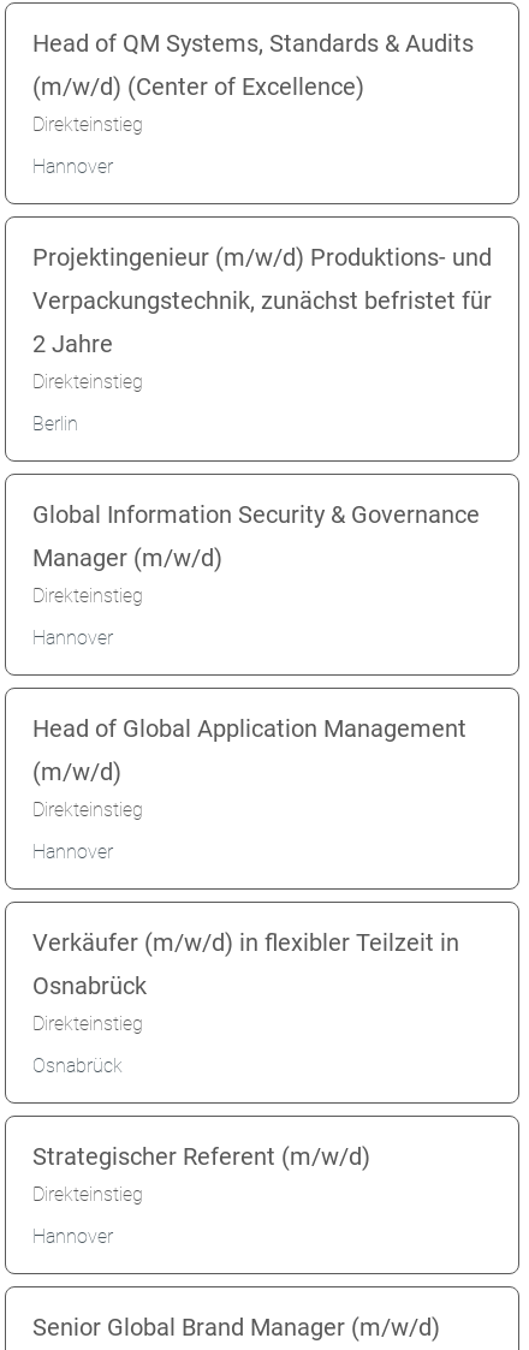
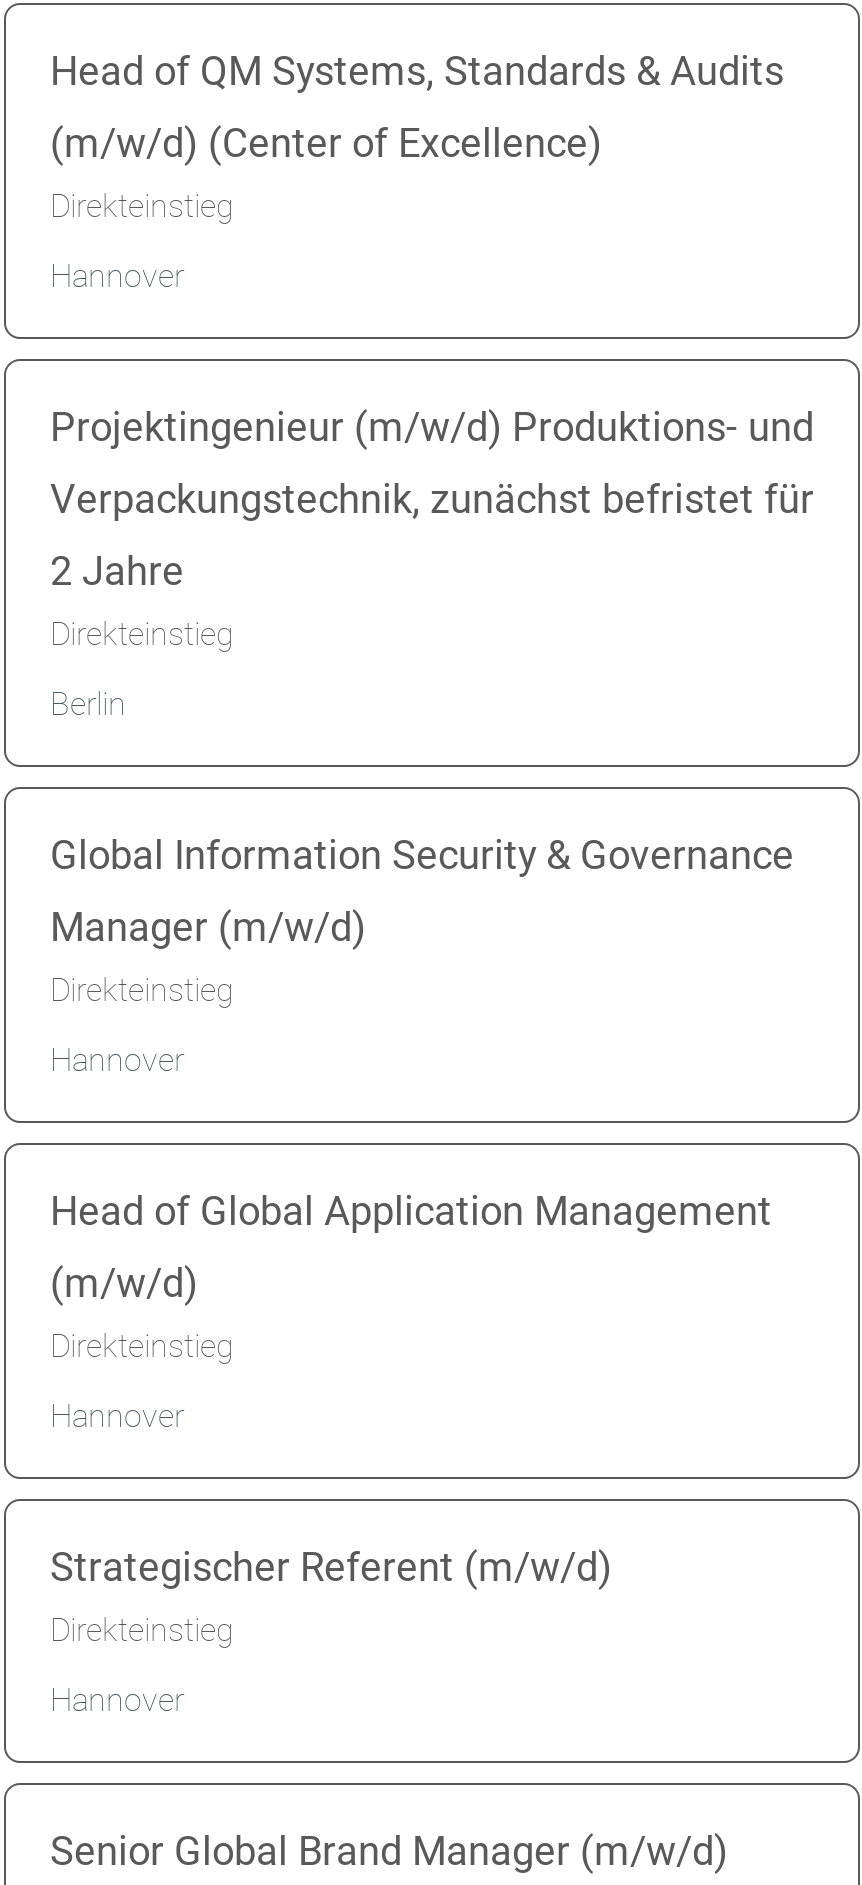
- Verkäufer (m/w/d) in flexibler Teilzeit in
- Osnabrück
- Direkteinstieg
- Osnabrück
